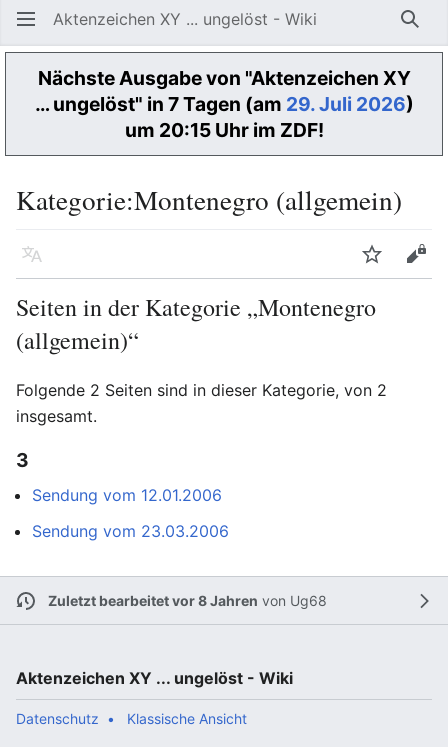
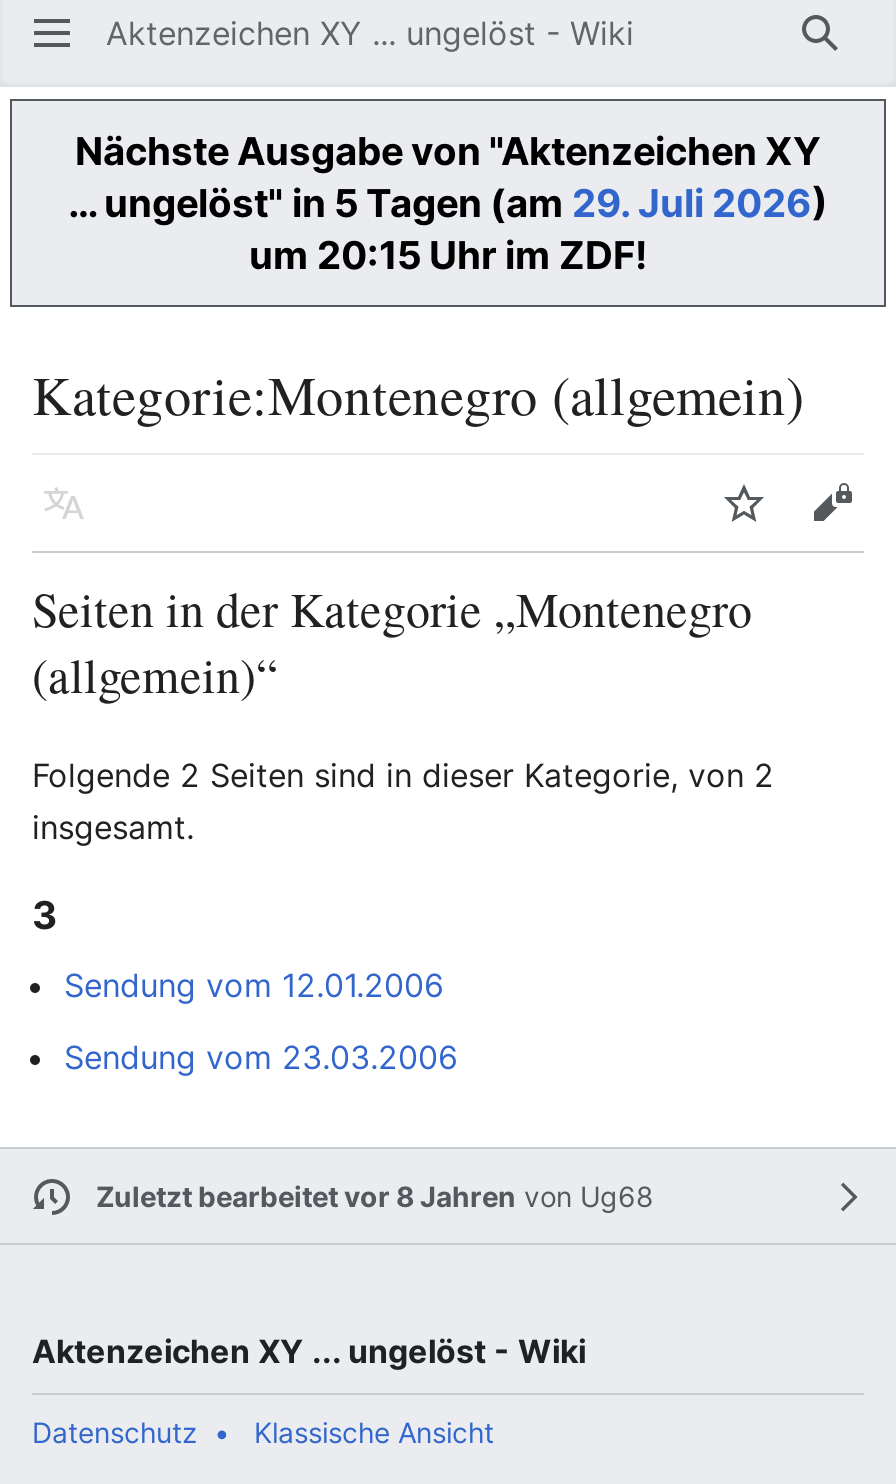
- … ungelöst" in 7 Tagen (am 29. Juli 2026)
+ … ungelöst" in 5 Tagen (am 29. Juli 2026)
